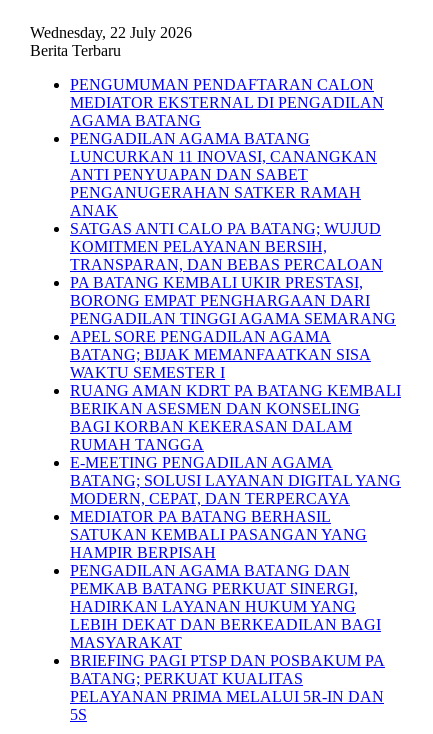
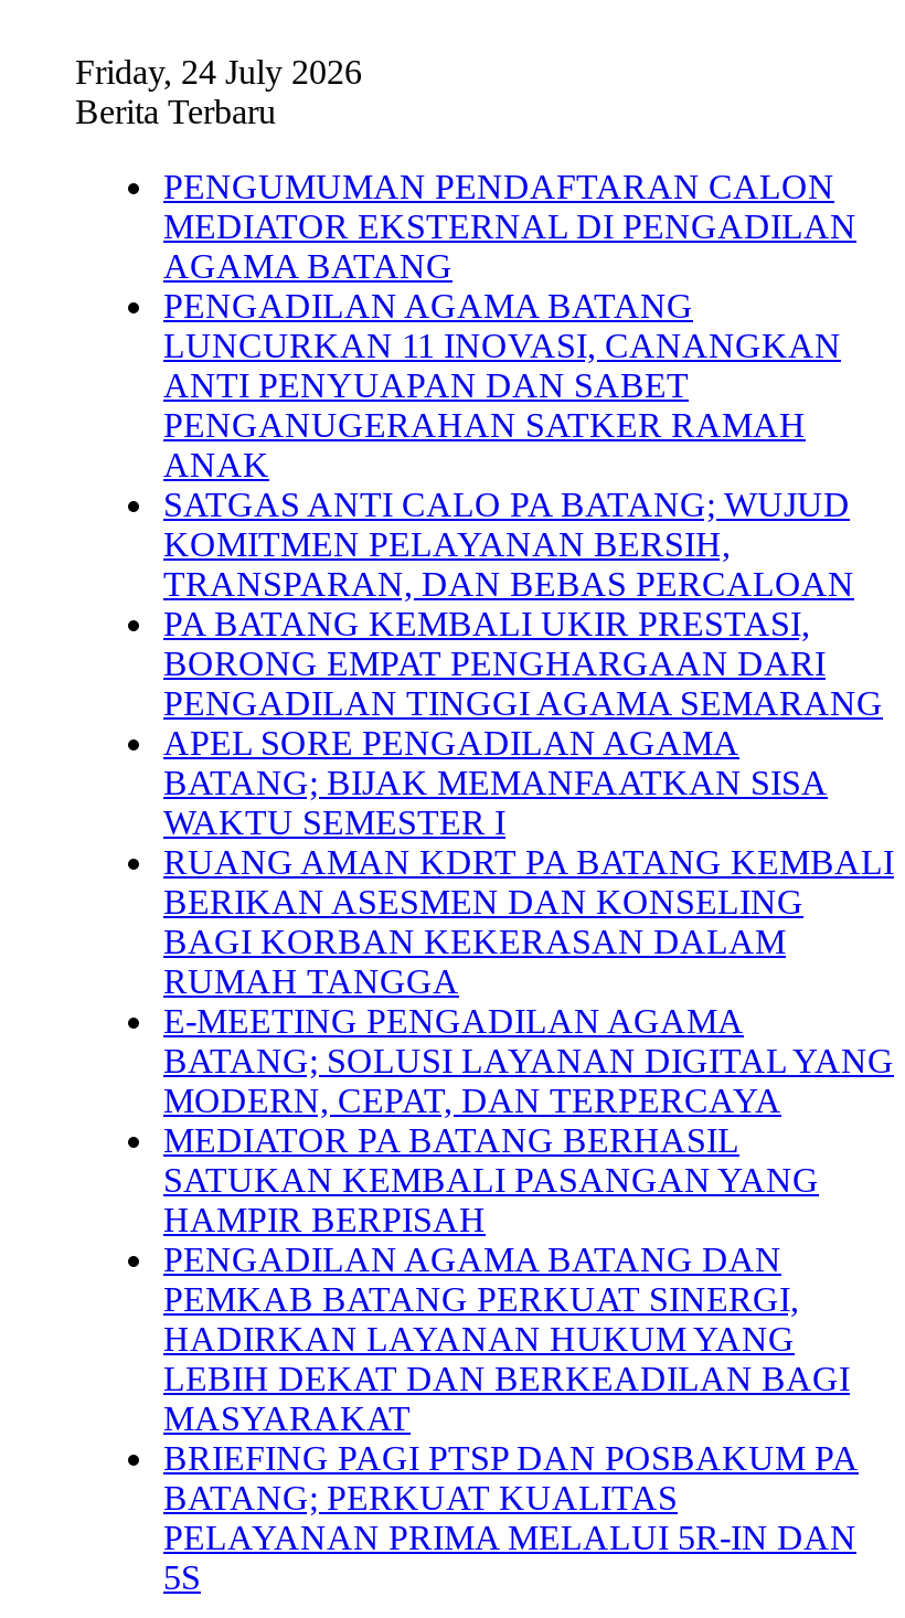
- Wednesday, 22 July 2026
+ Friday, 24 July 2026
